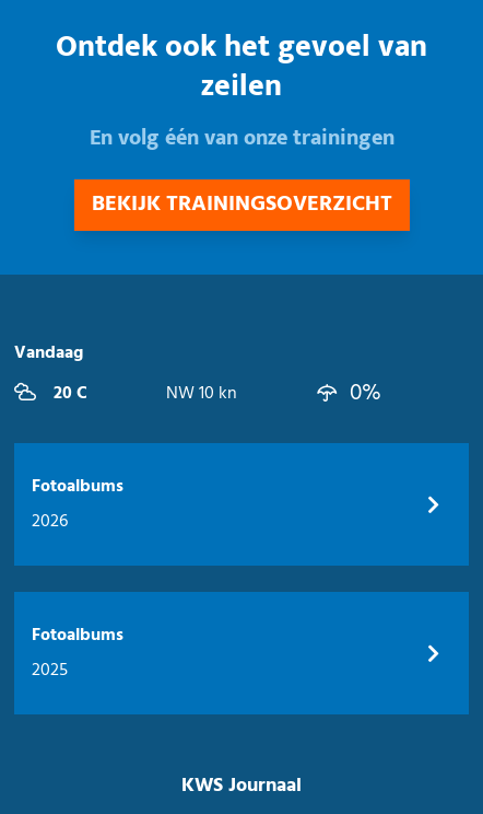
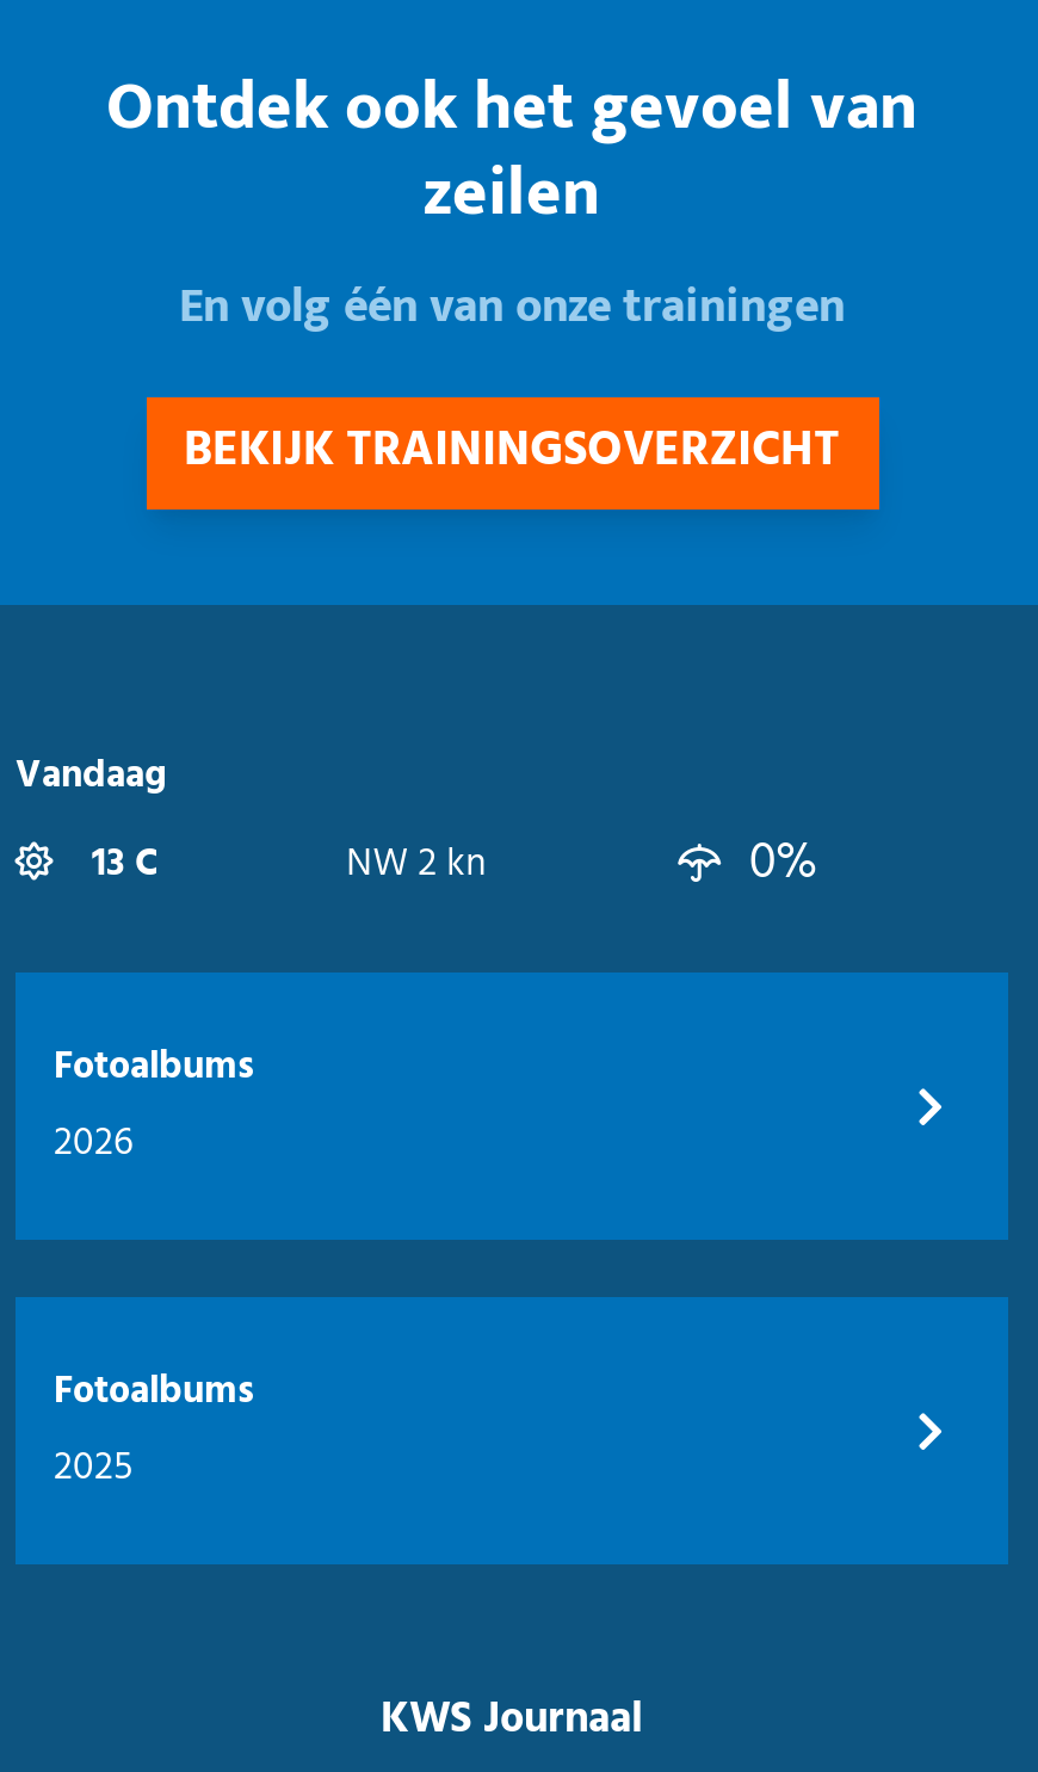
- 20 C
+ 13 C

- NW 10 kn
+ NW 2 kn
